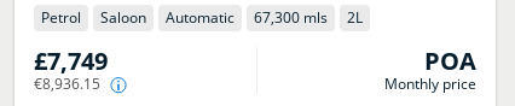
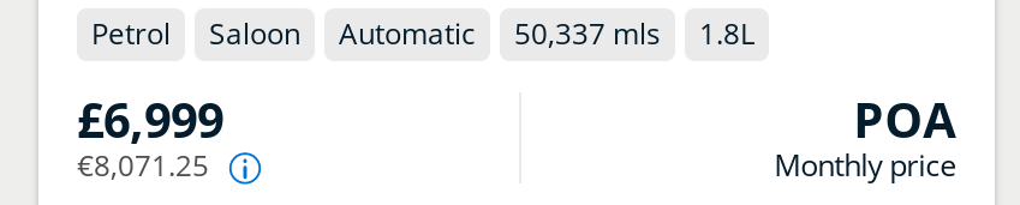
- 67,300 mls
+ 50,337 mls

- 2L
+ 1.8L

- £7,749
+ £6,999

- €8,936.15
+ €8,071.25
